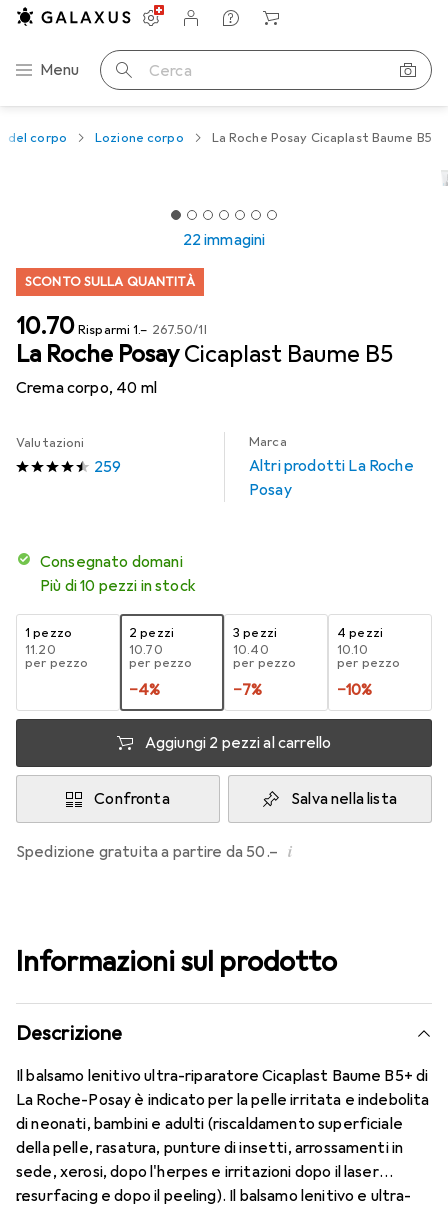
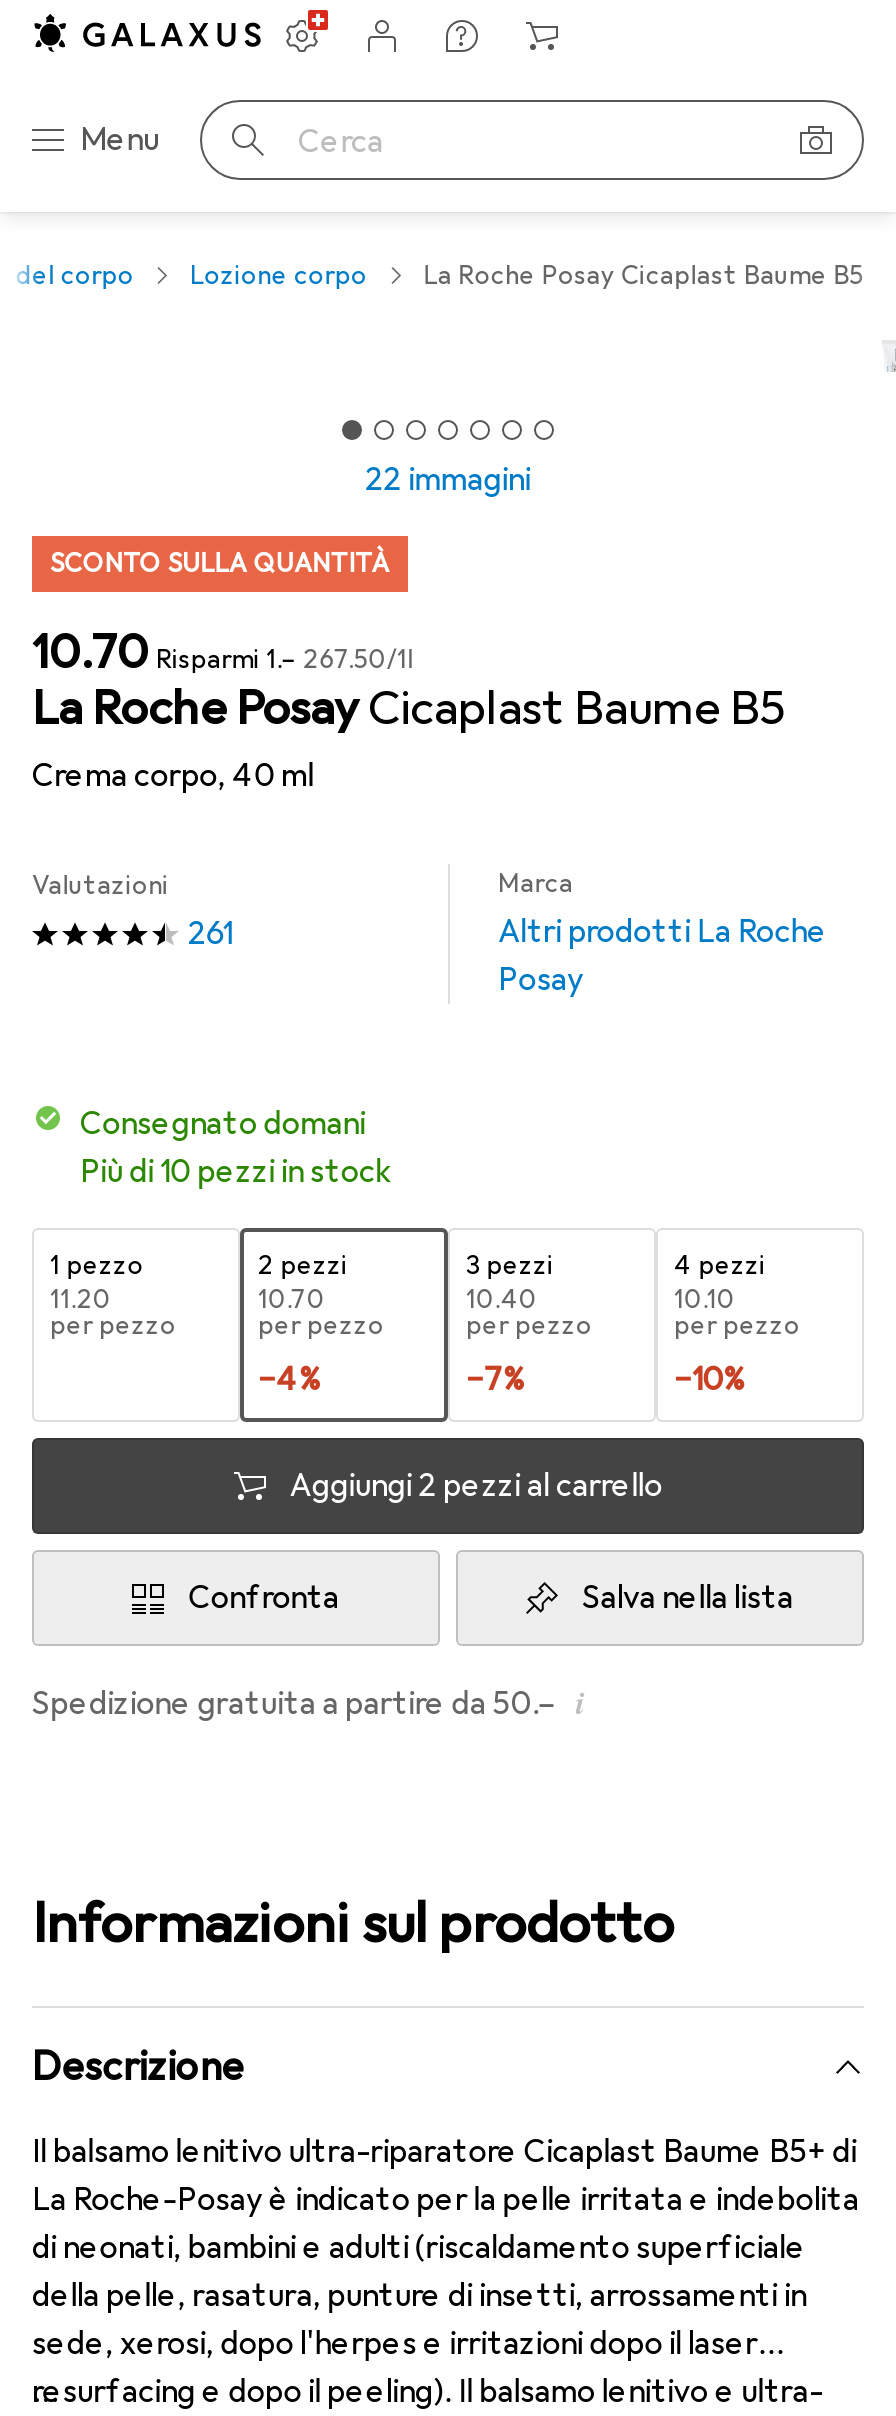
- 259
+ 261
